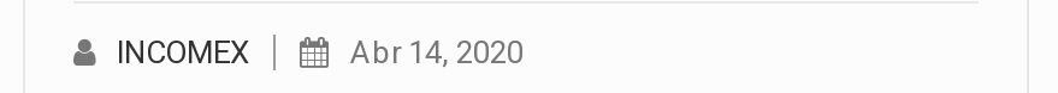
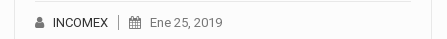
- Abr 14, 2020
+ Ene 25, 2019
